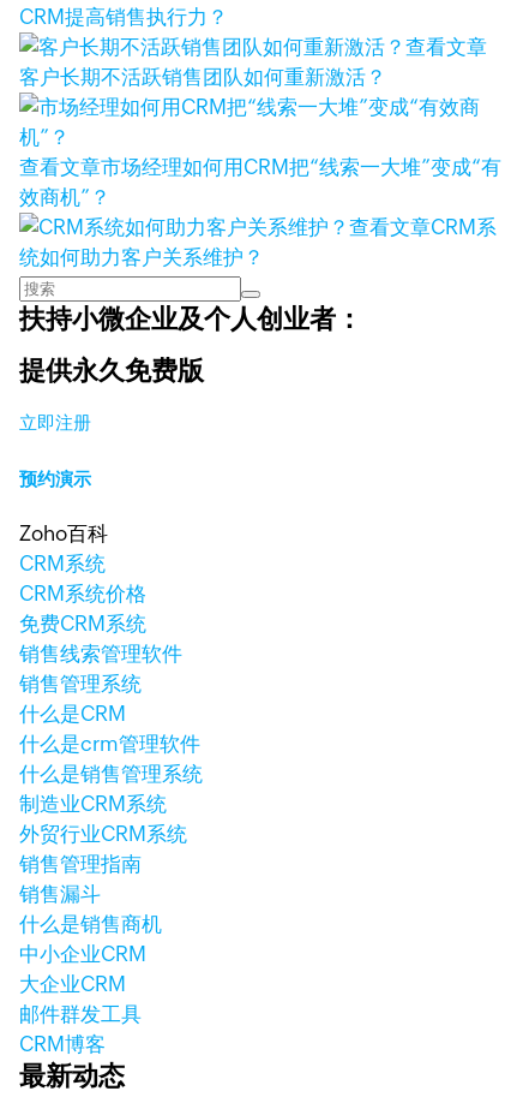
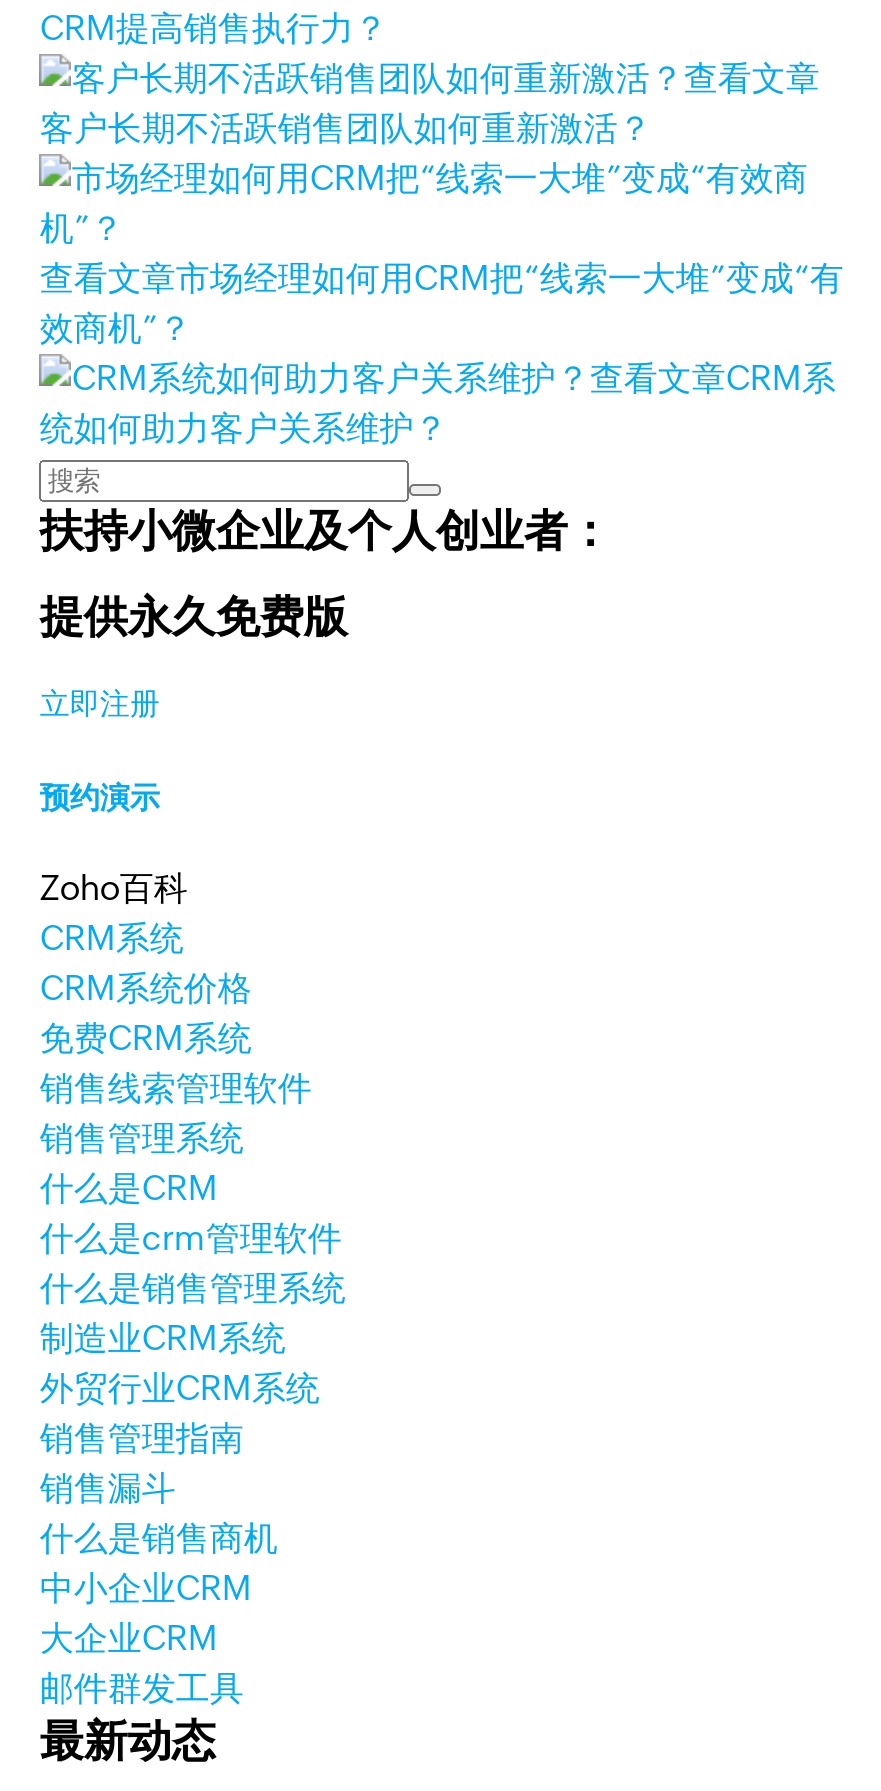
- CRM博客
